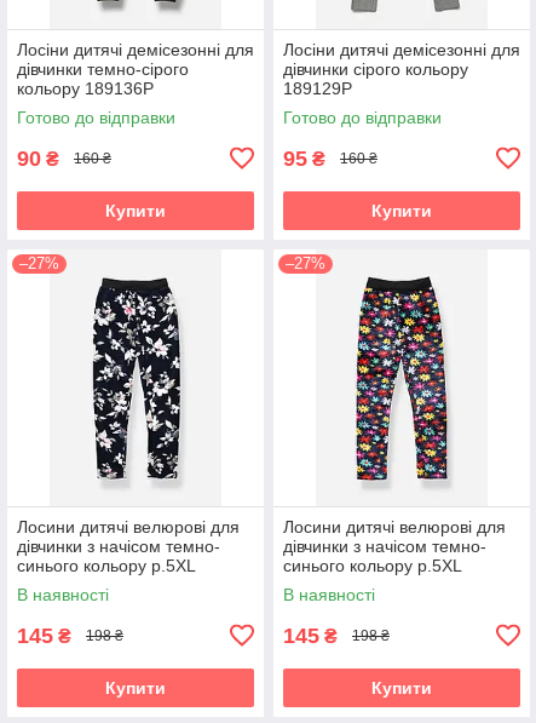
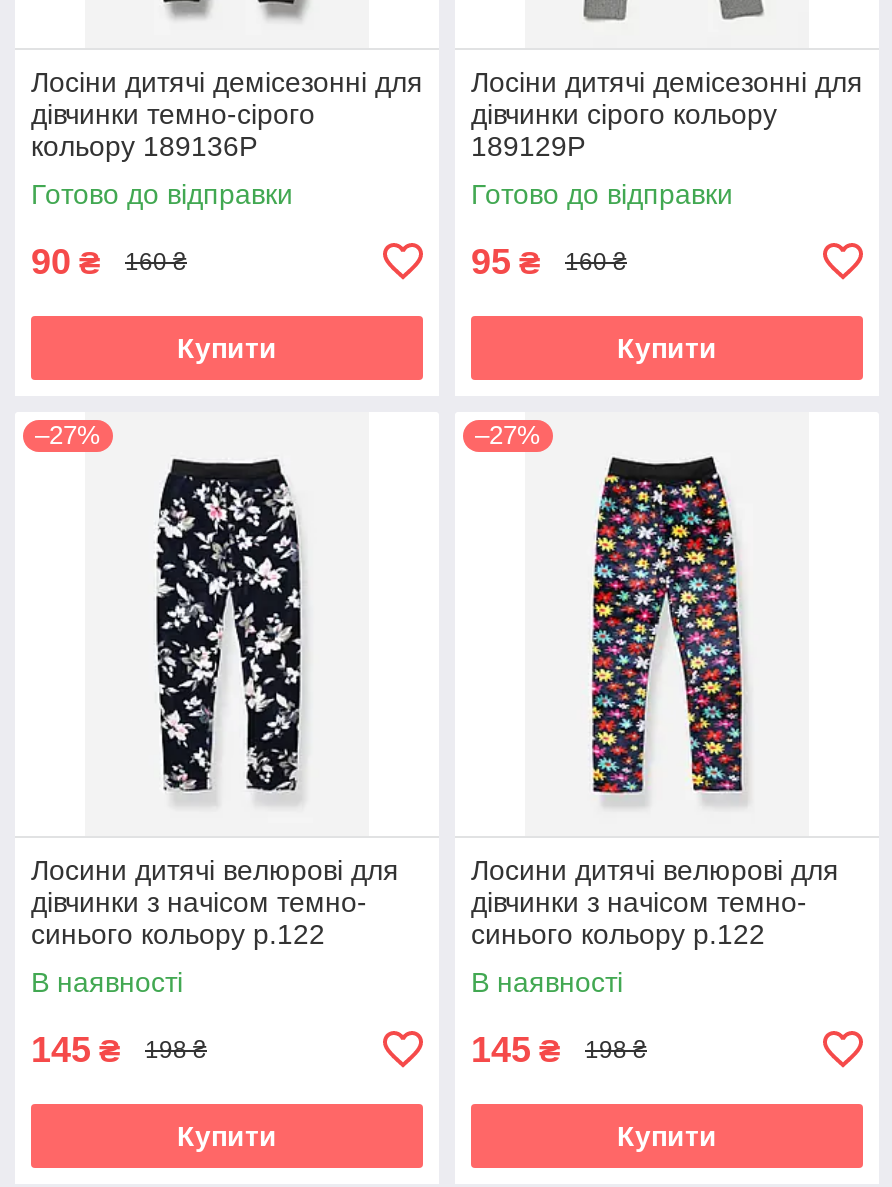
- синього кольору р.5XL
+ синього кольору р.122

- синього кольору р.5XL
+ синього кольору р.122
